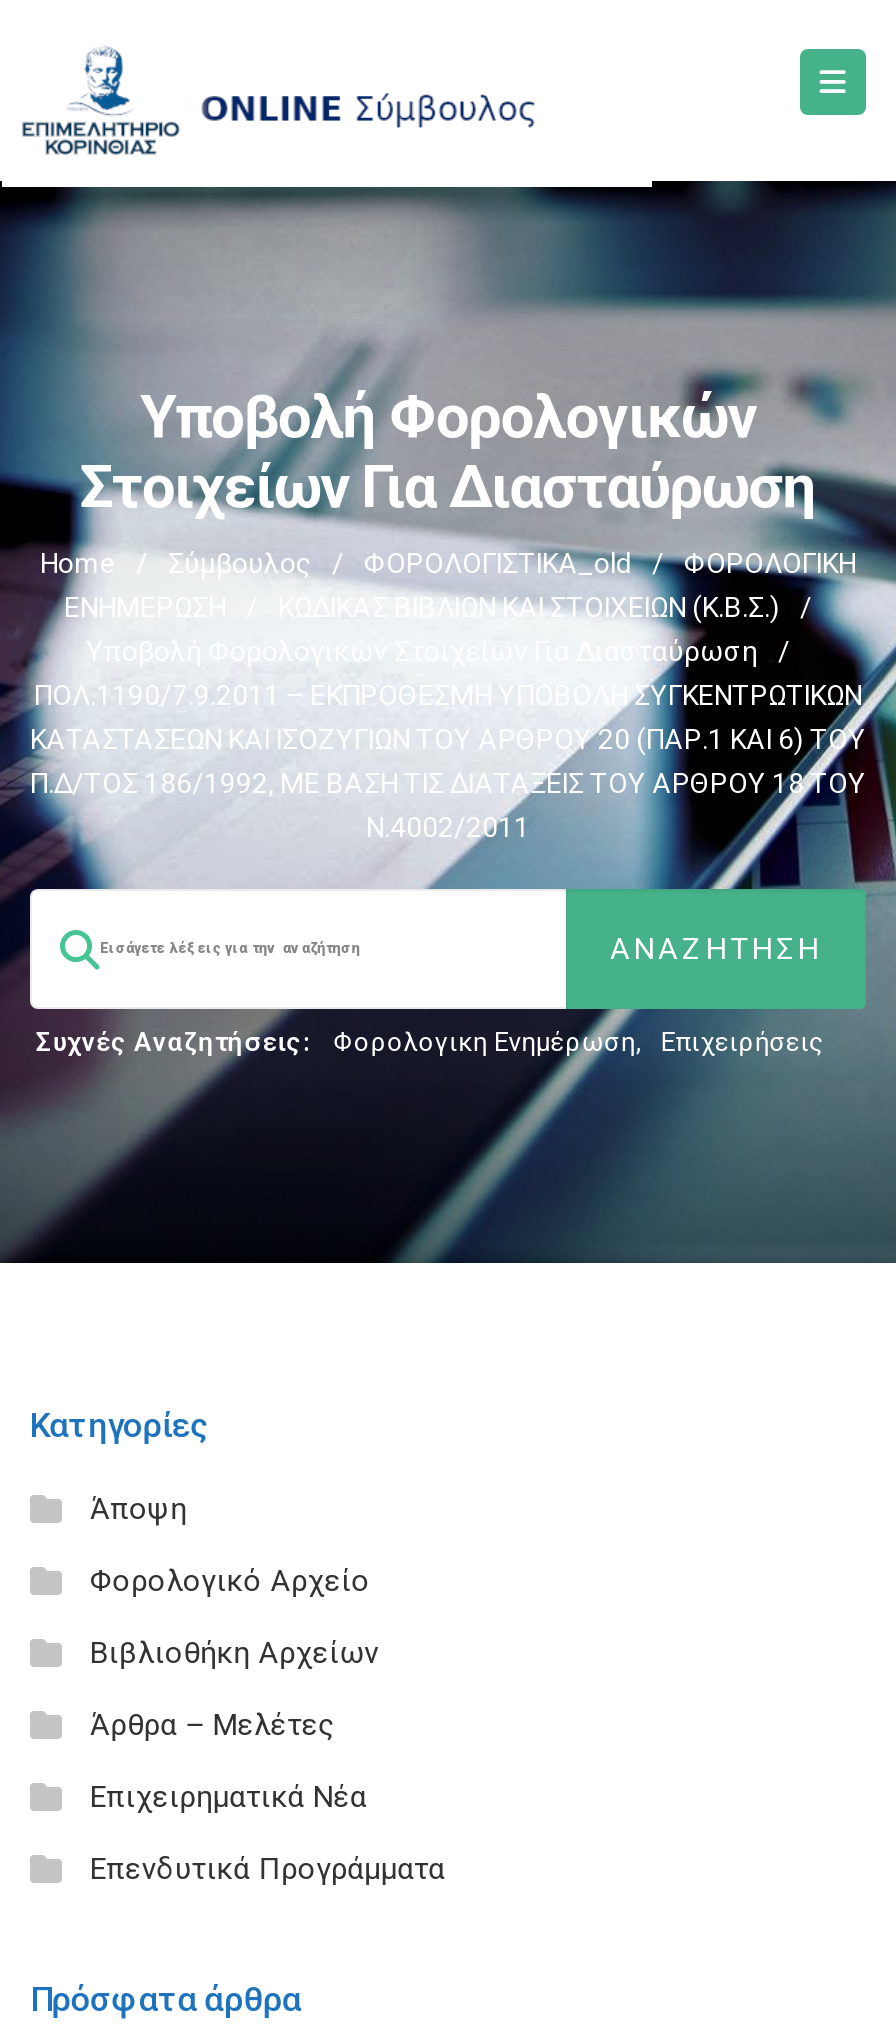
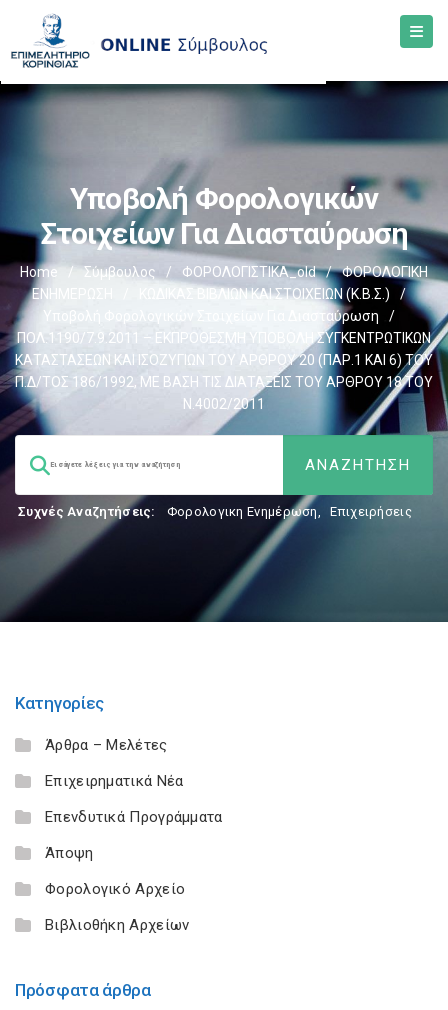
moved down: Άποψη | Φορολογικό Αρχείο | Βιβλιοθήκη Αρχείων

moved up: Άρθρα – Μελέτες | Επιχειρηματικά Νέα | Επενδυτικά Προγράμματα
